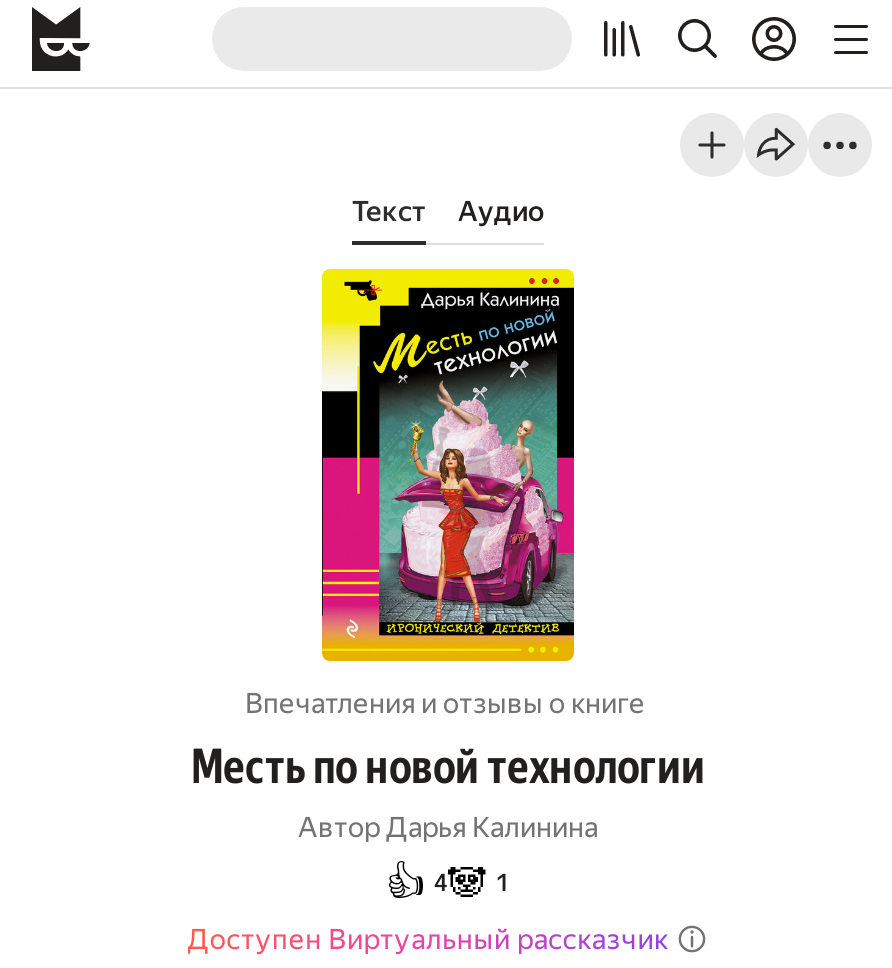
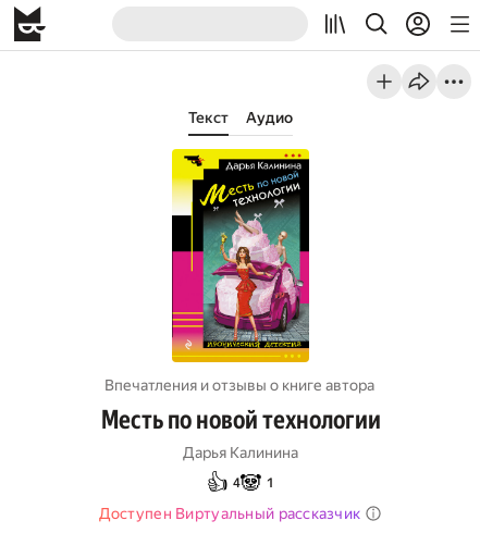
- Впечатления и отзывы о книге
+ Впечатления и отзывы о книге автора

- Автор Дарья Калинина
+ Дарья Калинина
